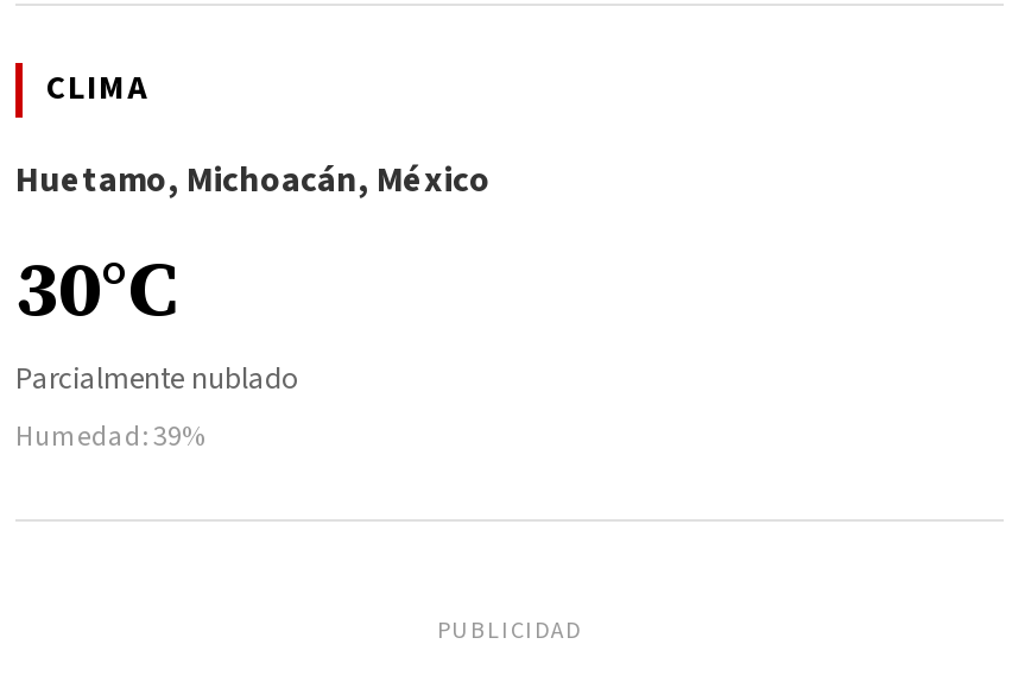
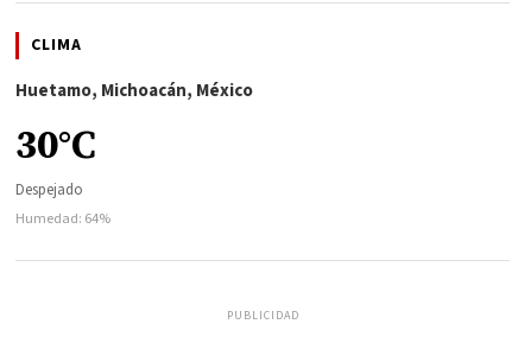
- Parcialmente nublado
- Humedad: 39%
+ Despejado
+ Humedad: 64%
